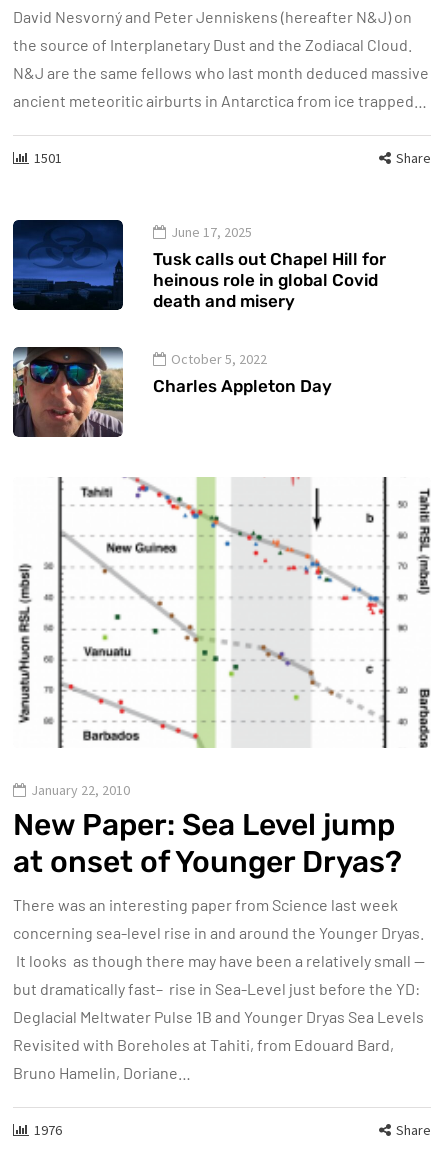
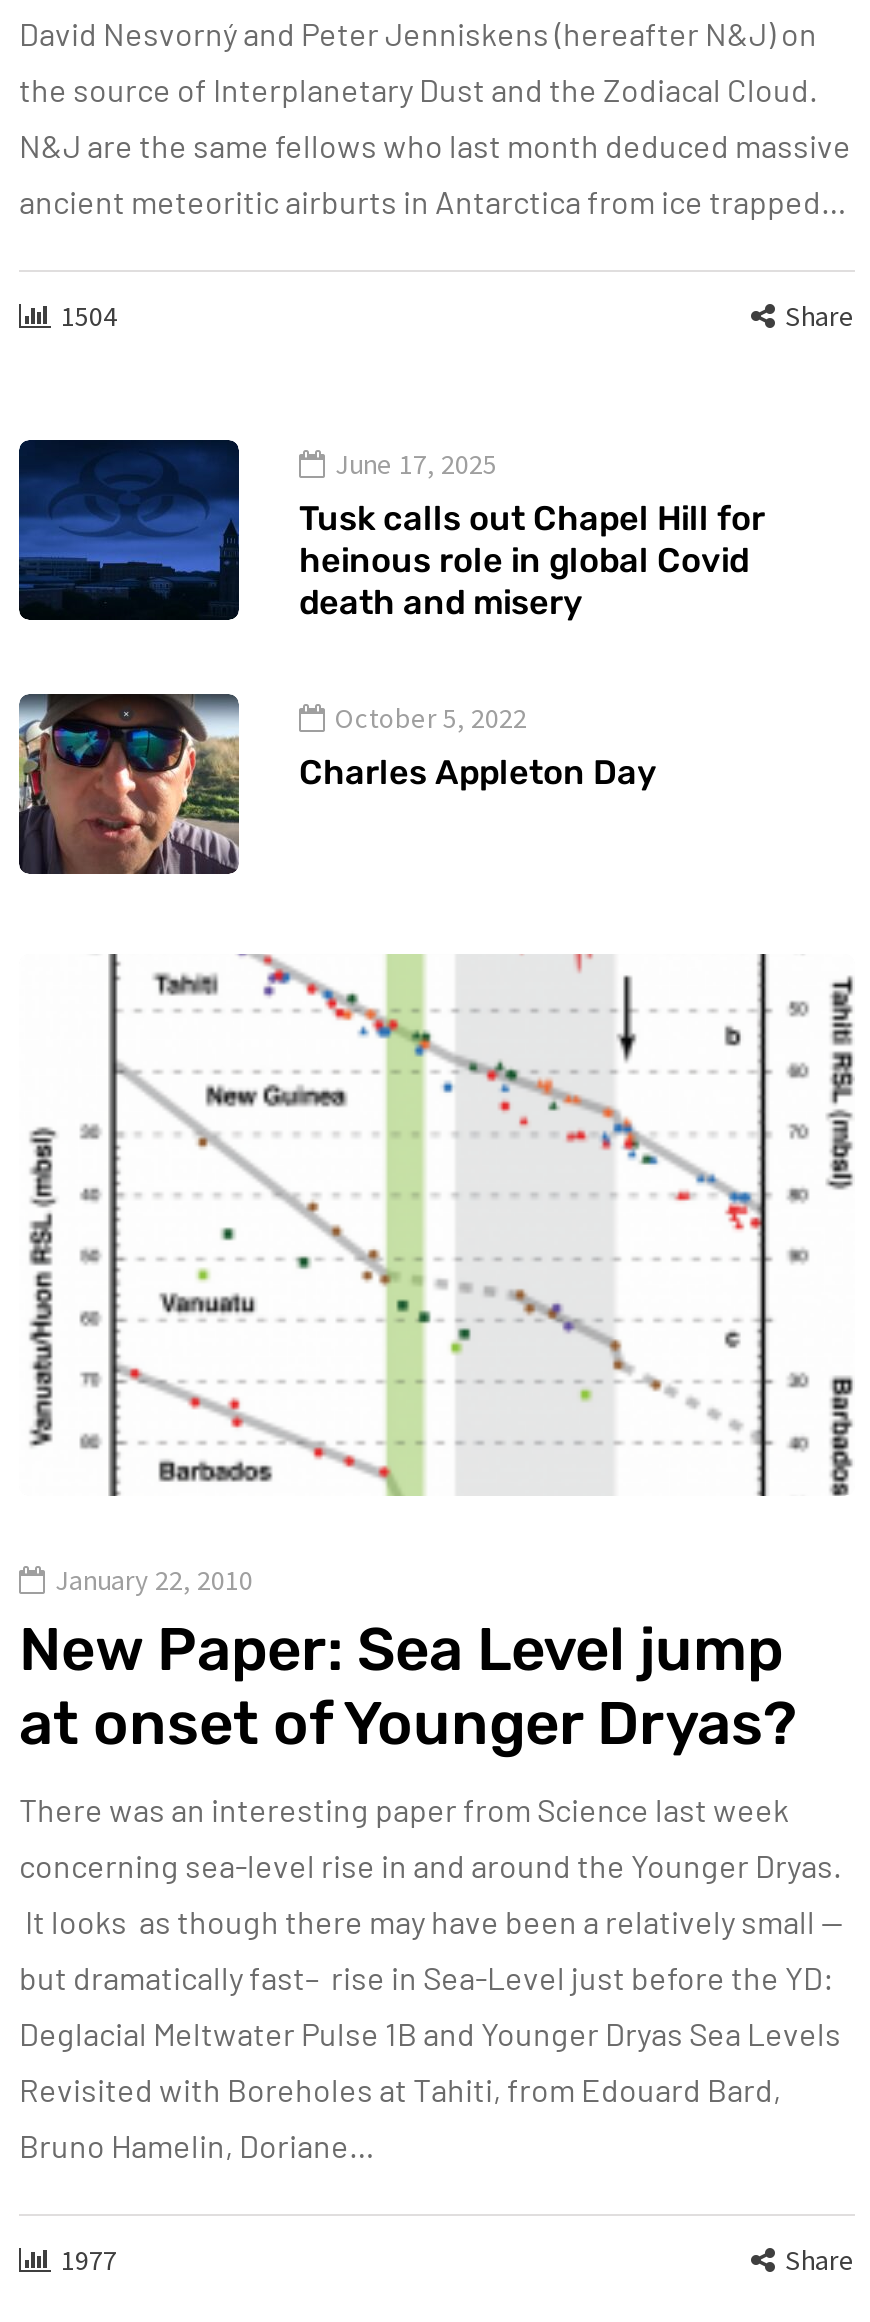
- 1501
+ 1504

- 1976
+ 1977
